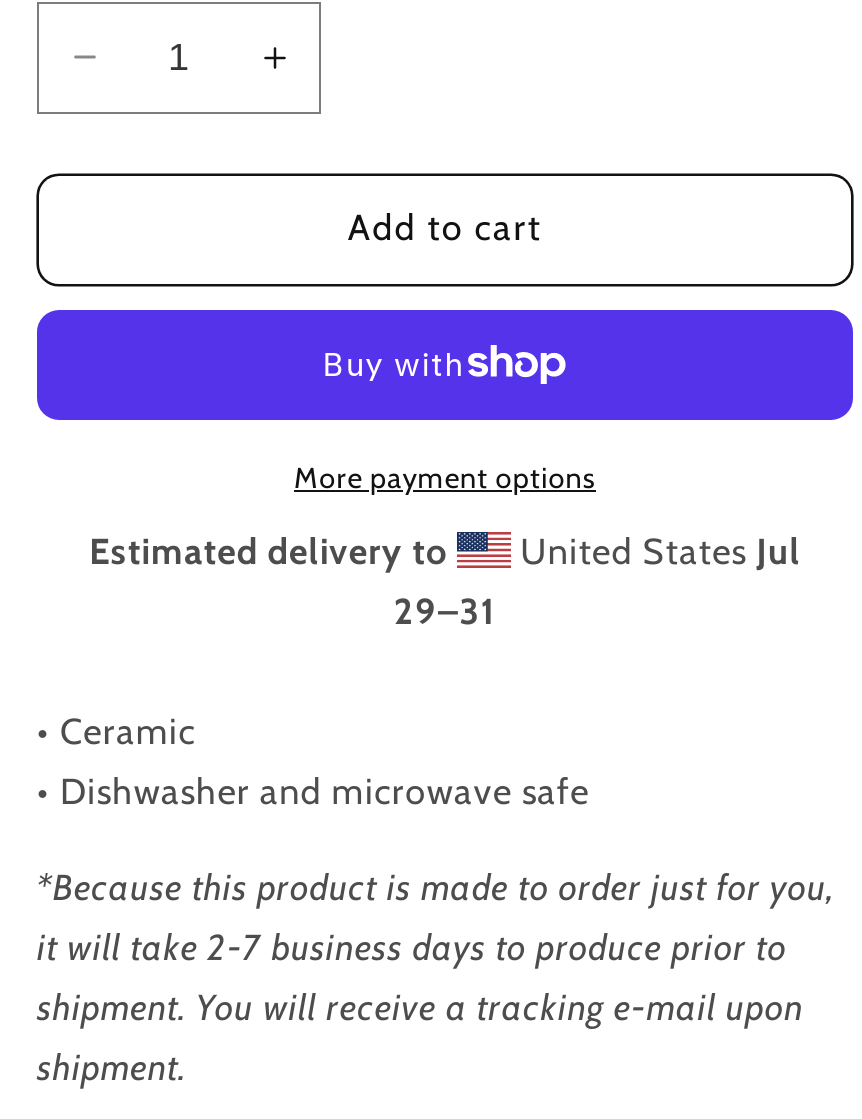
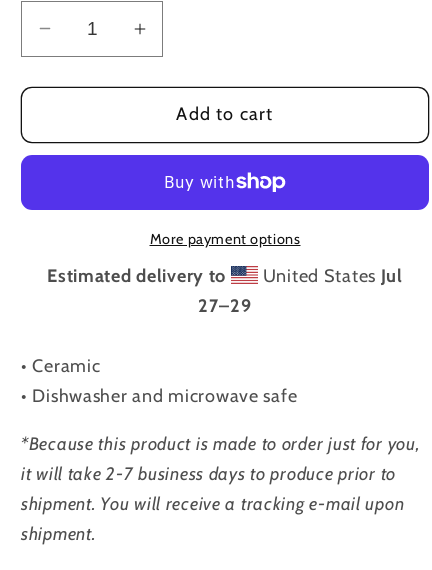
- 29–31
+ 27–29
